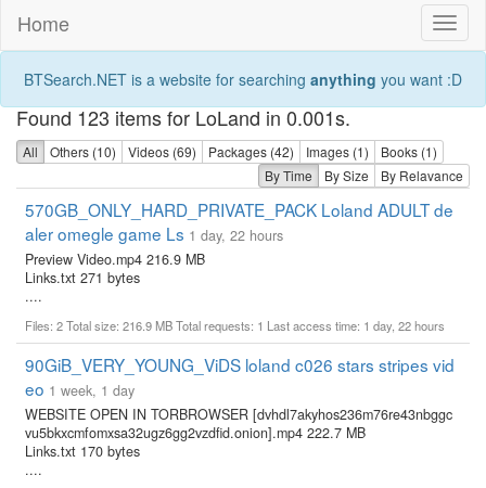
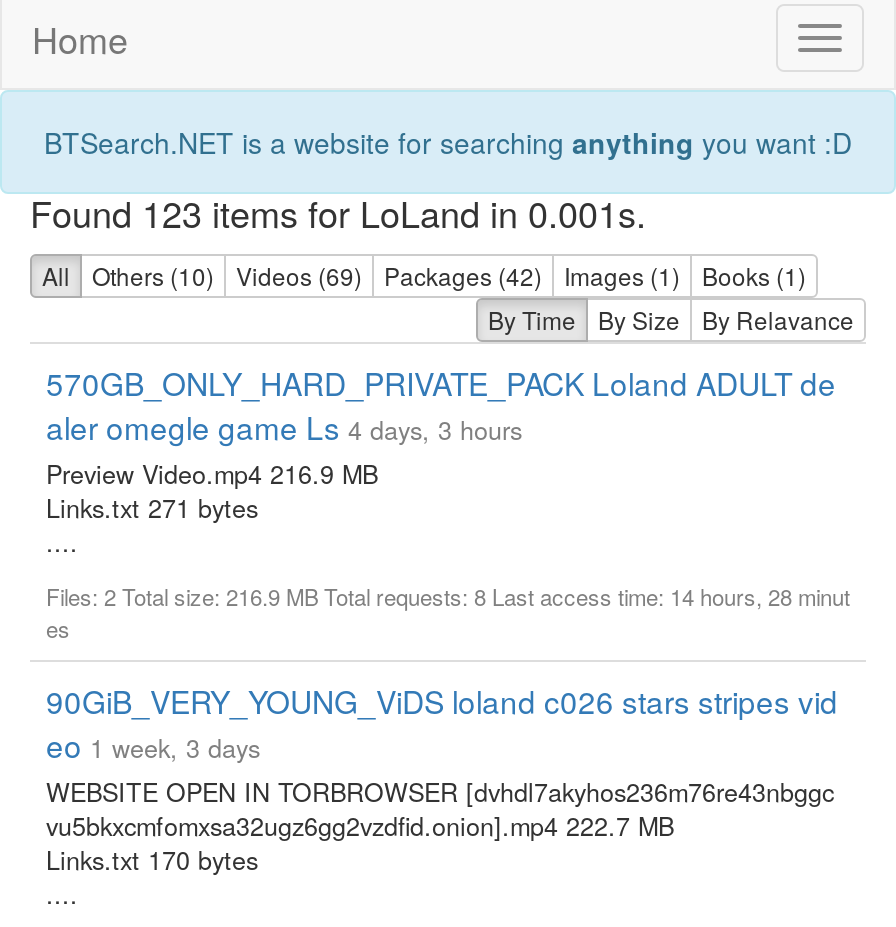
- aler omegle game Ls 1 day, 22 hours
+ aler omegle game Ls 4 days, 3 hours

- Files: 2 Total size: 216.9 MB Total requests: 1 Last access time: 1 day, 22 hours
+ Files: 2 Total size: 216.9 MB Total requests: 8 Last access time: 14 hours, 28 minut
+ es

- eo 1 week, 1 day
+ eo 1 week, 3 days
